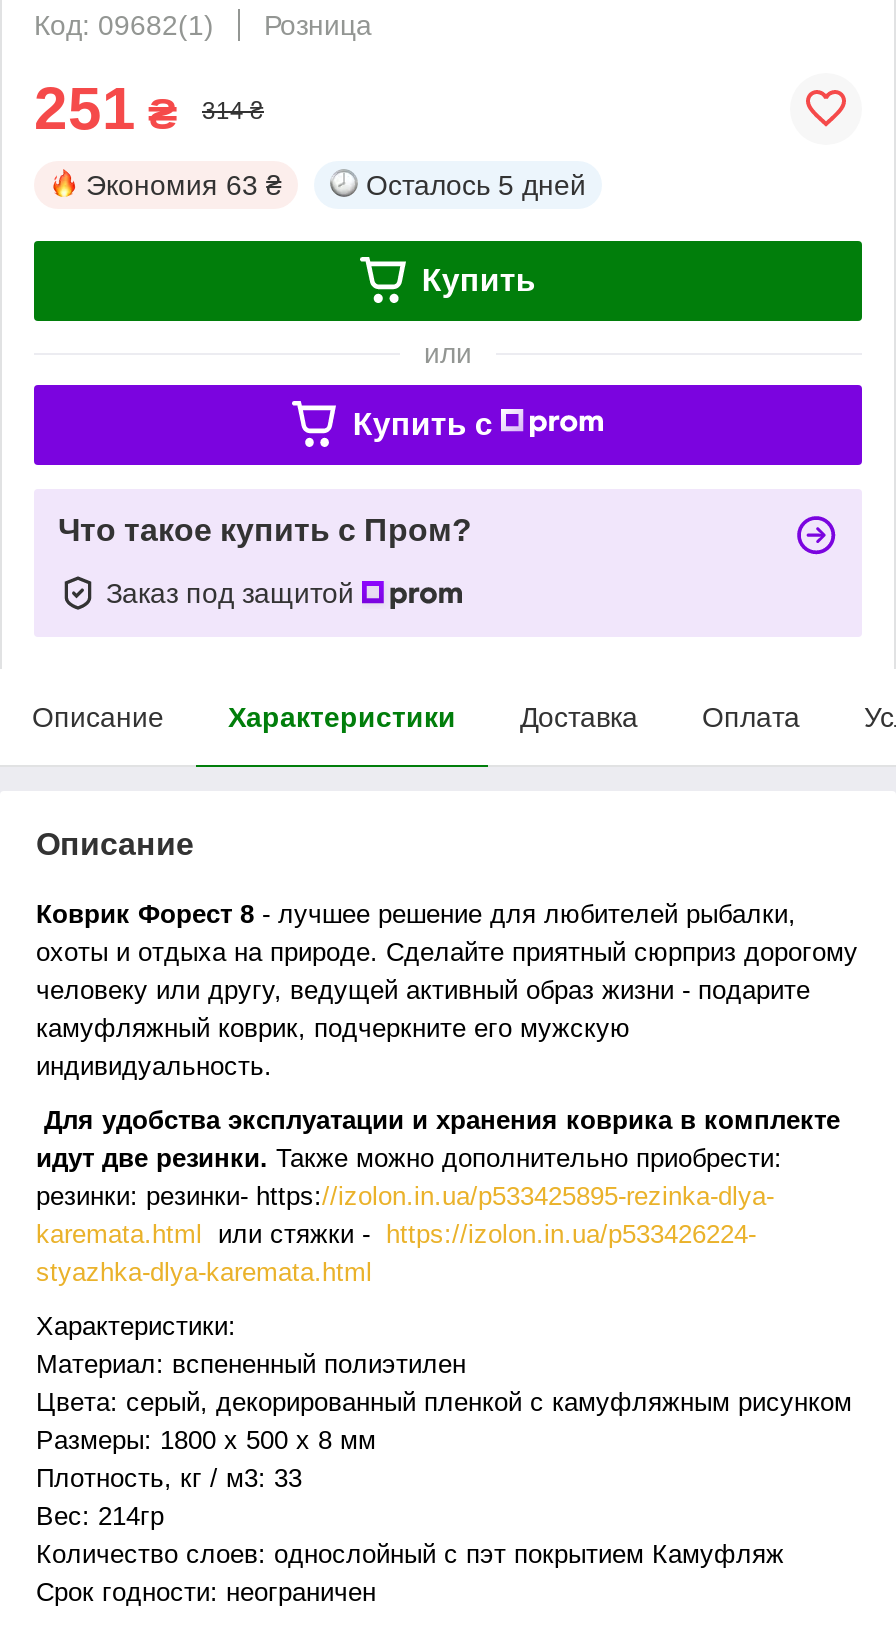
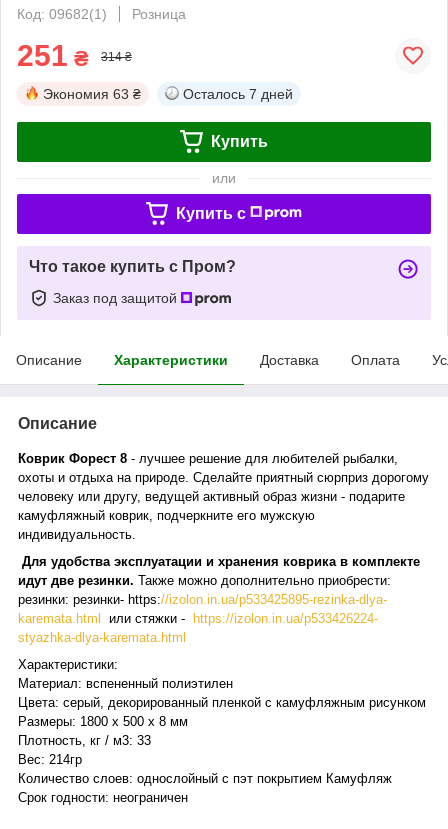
- Осталось 5 дней
+ Осталось 7 дней
